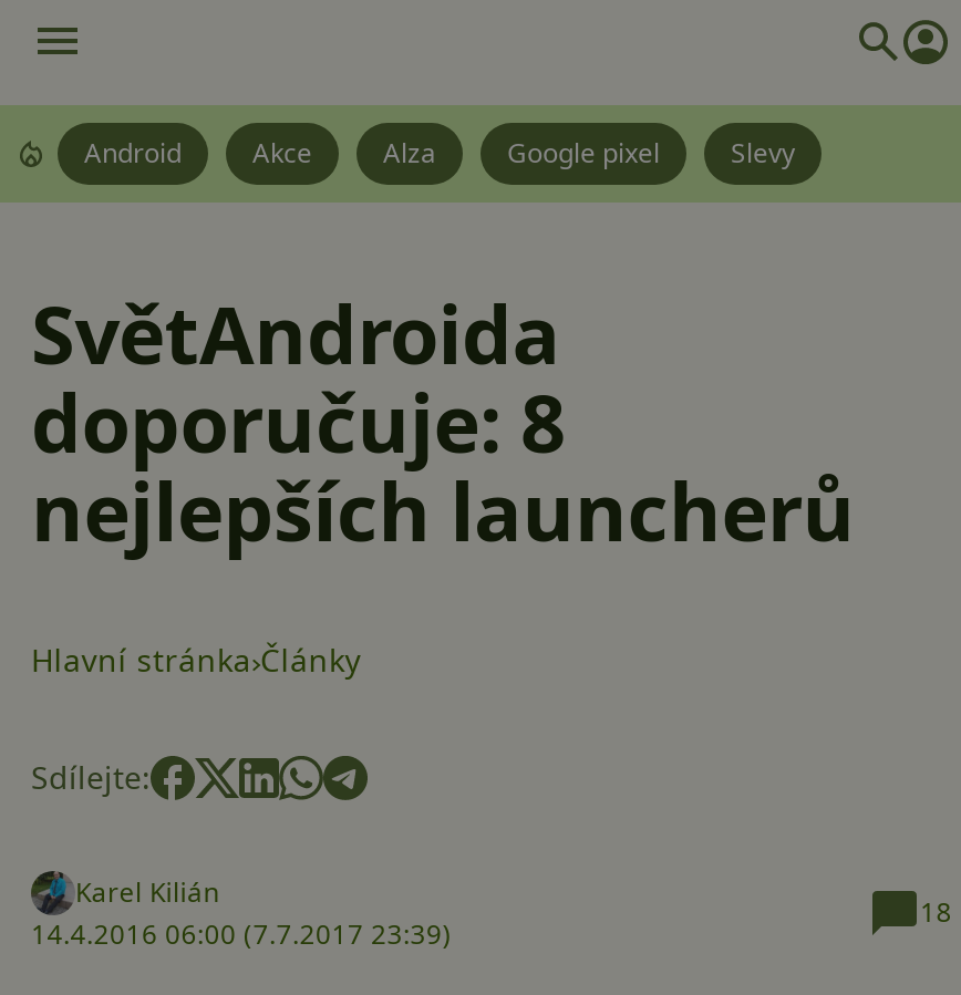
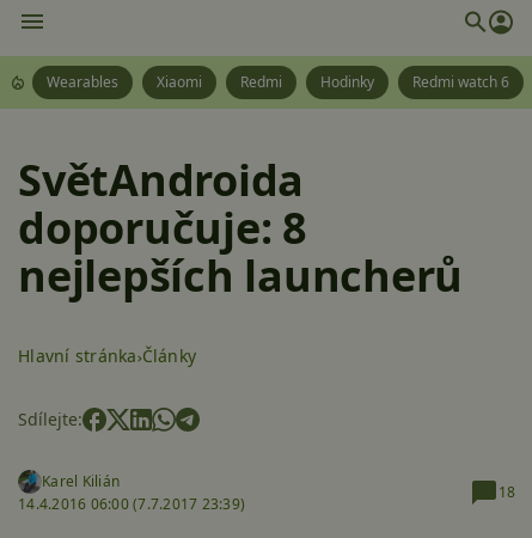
- Android
- Akce
- Alza
- Google pixel
- Slevy
+ Wearables
+ Xiaomi
+ Redmi
+ Hodinky
+ Redmi watch 6
